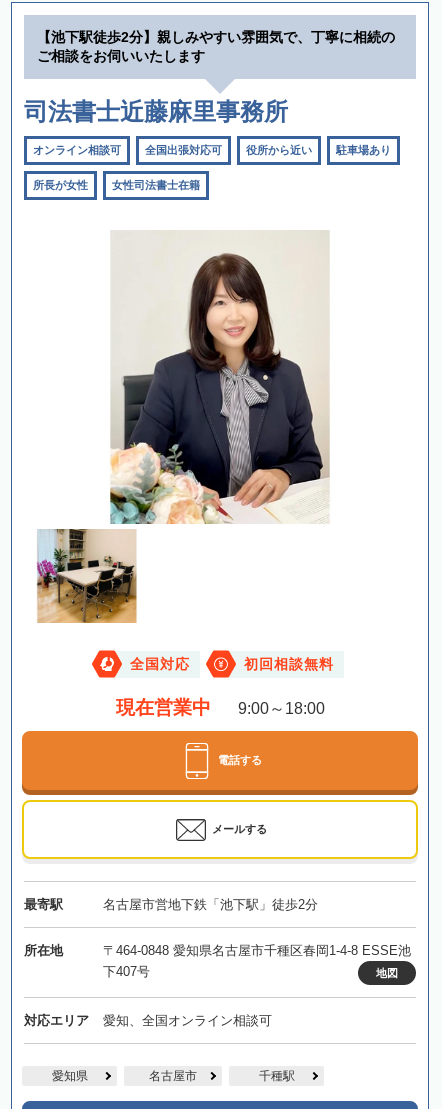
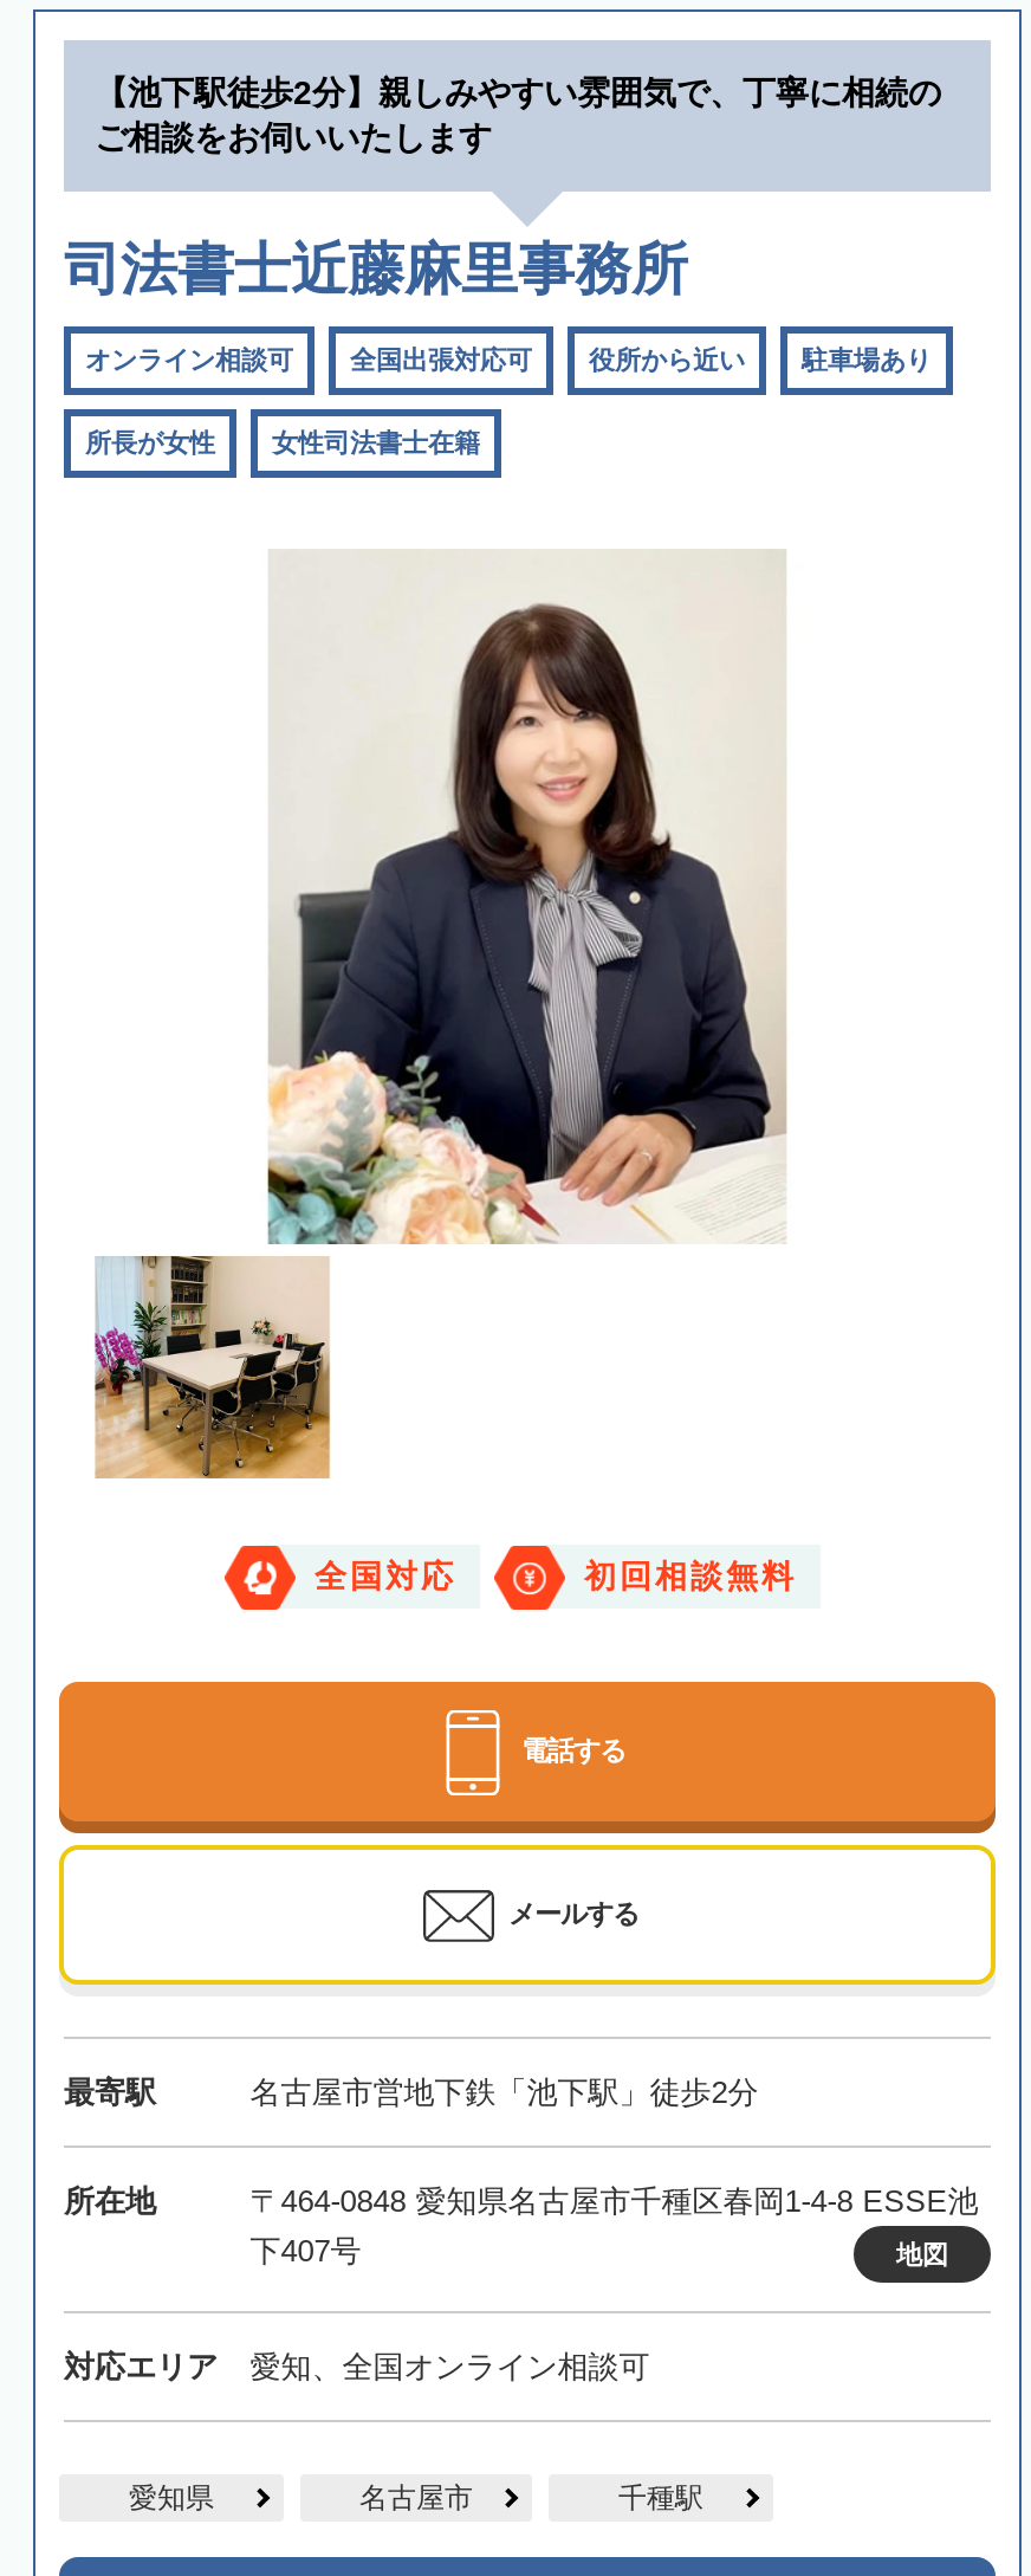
- 現在営業中
- 9:00～18:00
